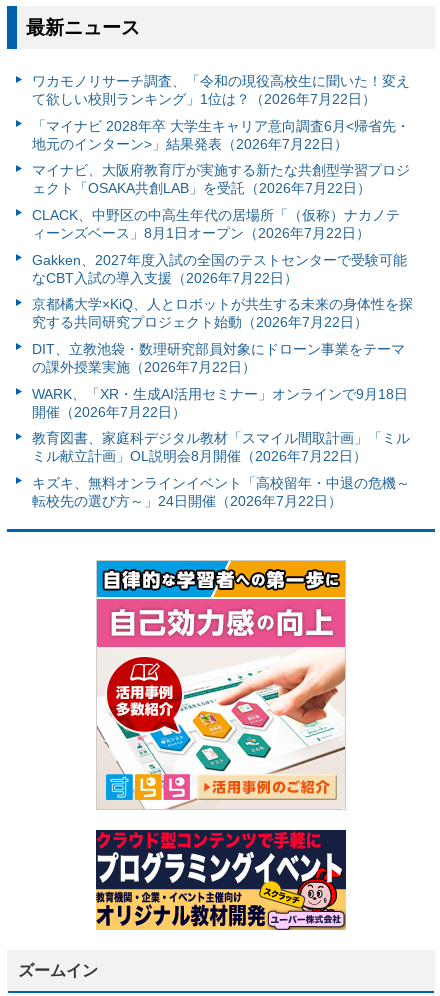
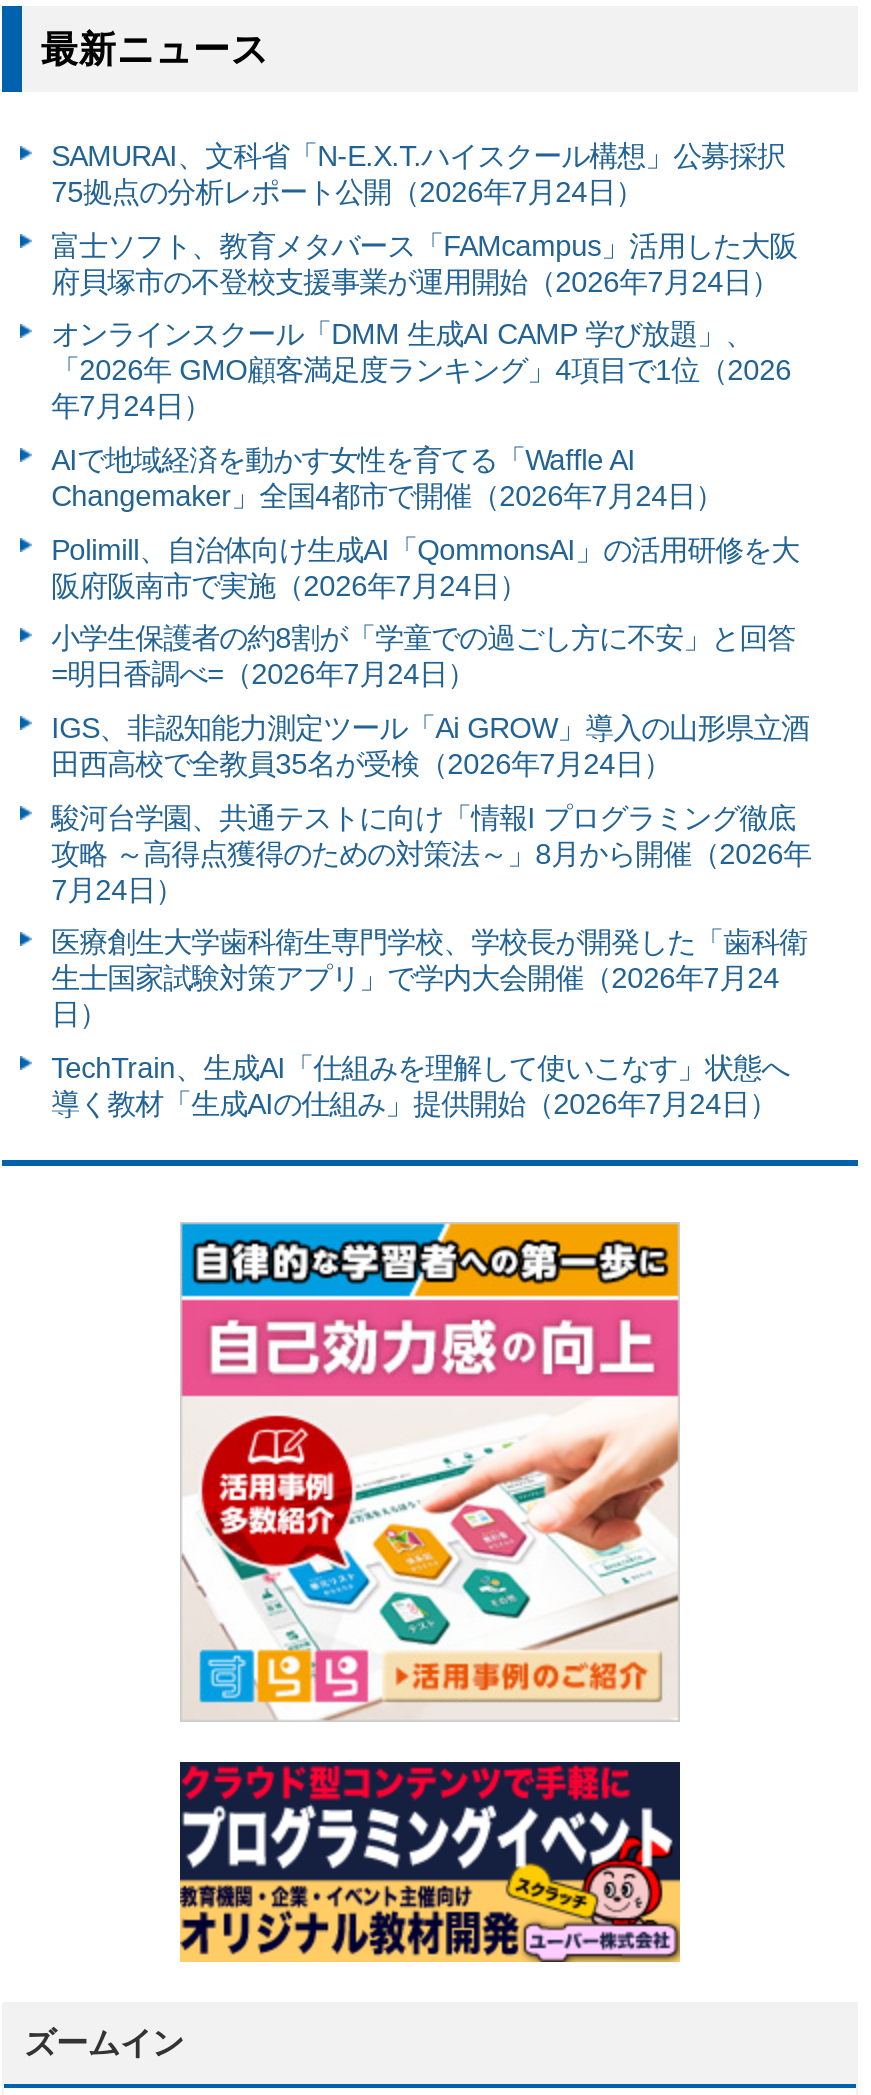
- ワカモノリサーチ調査、「令和の現役高校生に聞いた！変え
- て欲しい校則ランキング」1位は？（2026年7月22日）
+ SAMURAI、文科省「N-E.X.T.ハイスクール構想」公募採択
+ 75拠点の分析レポート公開（2026年7月24日）

- 「マイナビ 2028年卒 大学生キャリア意向調査6月<帰省先・
- 地元のインターン>」結果発表（2026年7月22日）
+ 富⼠ソフト、教育メタバース「FAMcampus」活用した大阪
+ 府貝塚市の不登校支援事業が運用開始（2026年7月24日）

- マイナビ、大阪府教育庁が実施する新たな共創型学習プロジ
- ェクト「OSAKA共創LAB」を受託（2026年7月22日）
+ オンラインスクール「DMM 生成AI CAMP 学び放題」、
+ 「2026年 GMO顧客満足度ランキング」4項目で1位（2026
+ 年7月24日）

- CLACK、中野区の中高生年代の居場所「（仮称）ナカノテ
- ィーンズベース」8月1日オープン（2026年7月22日）
+ AIで地域経済を動かす女性を育てる「Waffle AI
+ Changemaker」全国4都市で開催（2026年7月24日）

- Gakken、2027年度入試の全国のテストセンターで受験可能
- なCBT入試の導入支援（2026年7月22日）
+ Polimill、自治体向け生成AI「QommonsAI」の活用研修を大
+ 阪府阪南市で実施（2026年7月24日）

- 京都橘大学×KiQ、人とロボットが共生する未来の身体性を探
- 究する共同研究プロジェクト始動（2026年7月22日）
+ 小学生保護者の約8割が「学童での過ごし方に不安」と回答
+ =明日香調べ=（2026年7月24日）

- DIT、立教池袋・数理研究部員対象にドローン事業をテーマ
- の課外授業実施（2026年7月22日）
+ IGS、非認知能力測定ツール「Ai GROW」導入の山形県立酒
+ 田西高校で全教員35名が受検（2026年7月24日）

- WARK、「XR・生成AI活用セミナー」オンラインで9月18日
- 開催（2026年7月22日）
+ 駿河台学園、共通テストに向け「情報I プログラミング徹底
+ 攻略 ～高得点獲得のための対策法～」8月から開催（2026年
+ 7月24日）

- 教育図書、家庭科デジタル教材「スマイル間取計画」「ミル
- ミル献立計画」OL説明会8月開催（2026年7月22日）
+ 医療創生大学歯科衛生専門学校、学校長が開発した「歯科衛
+ 生士国家試験対策アプリ」で学内大会開催（2026年7月24
+ 日）

- キズキ、無料オンラインイベント「高校留年・中退の危機～
- 転校先の選び方～」24日開催（2026年7月22日）
+ TechTrain、生成AI「仕組みを理解して使いこなす」状態へ
+ 導く教材「生成AIの仕組み」提供開始（2026年7月24日）
